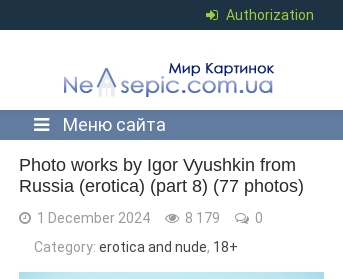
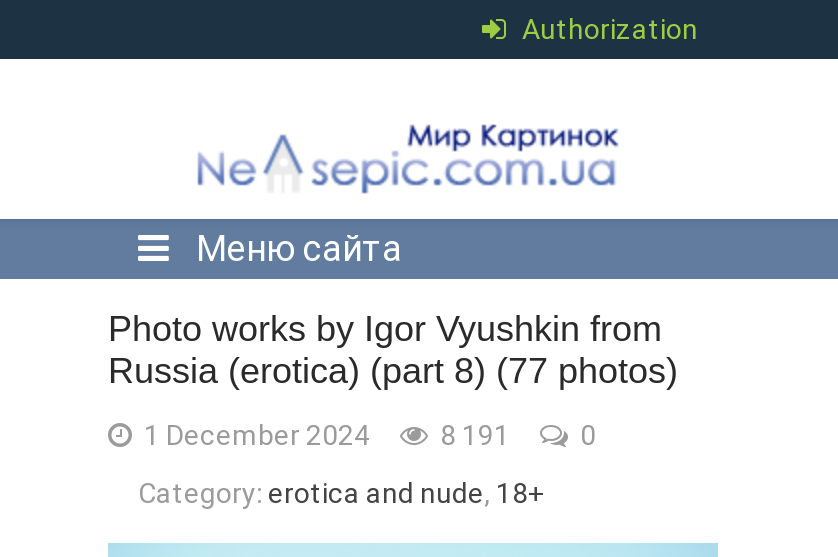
- 1 December 2024 8 179 0
+ 1 December 2024 8 191 0
